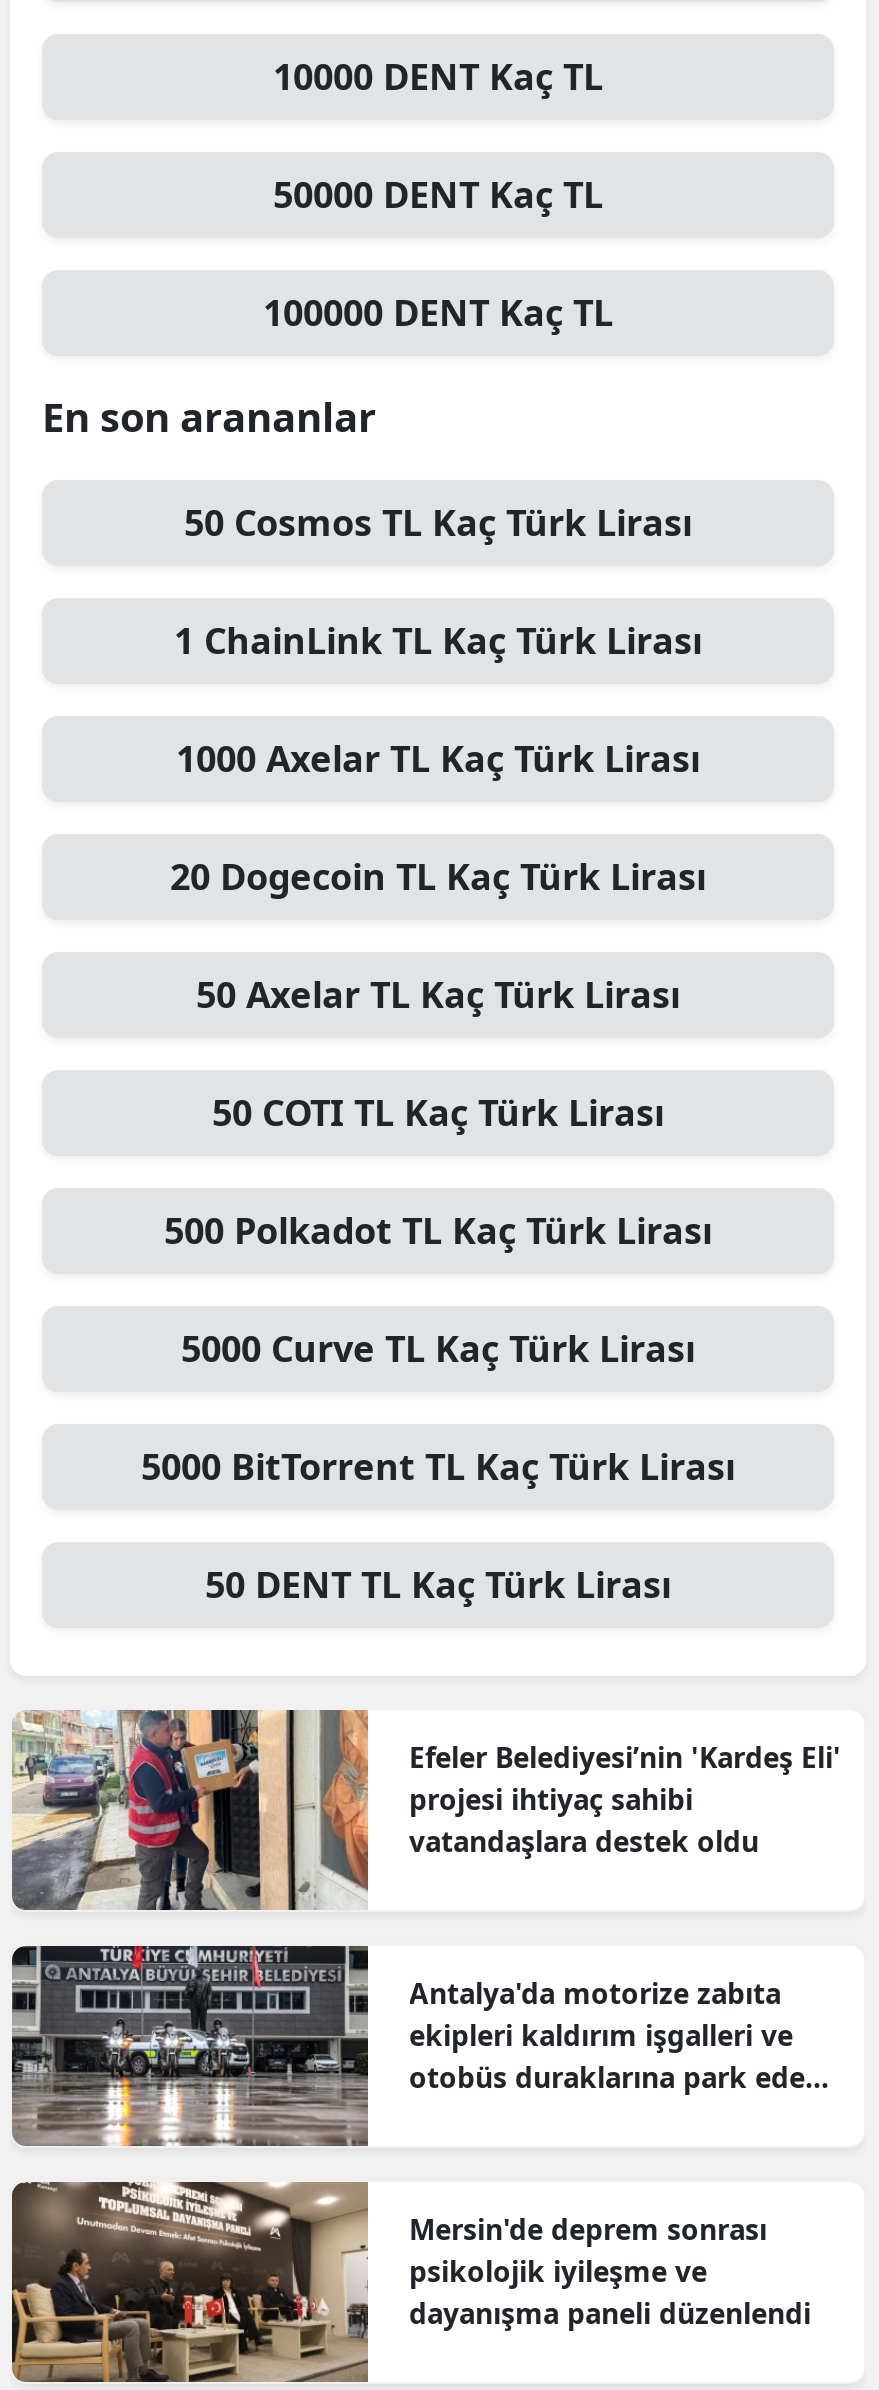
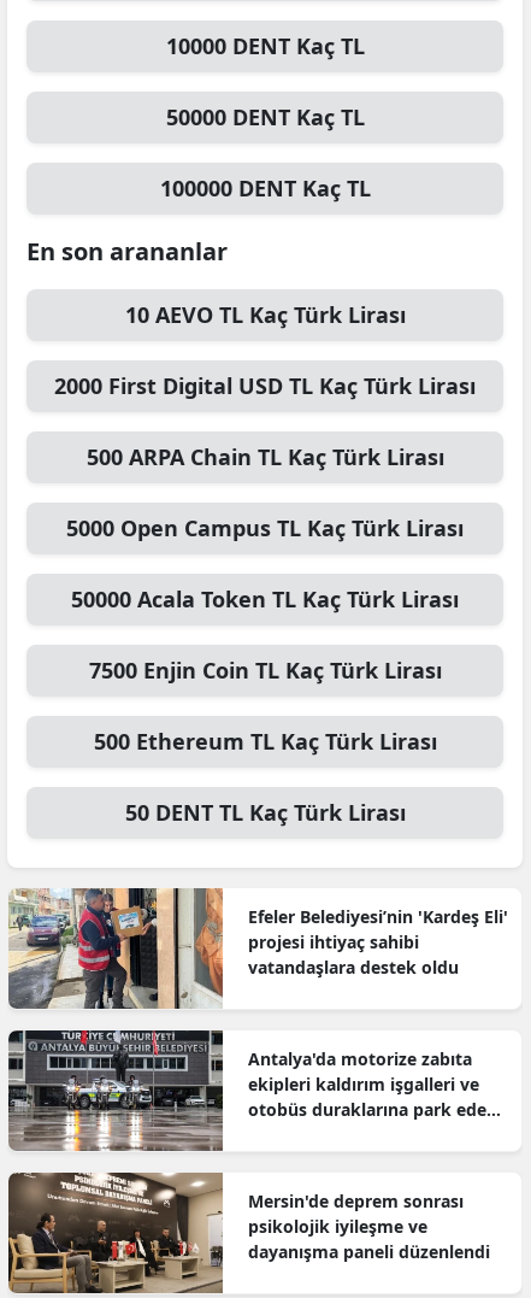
- 50 Cosmos TL Kaç Türk Lirası
- 1 ChainLink TL Kaç Türk Lirası
- 1000 Axelar TL Kaç Türk Lirası
- 20 Dogecoin TL Kaç Türk Lirası
- 50 Axelar TL Kaç Türk Lirası
- 50 COTI TL Kaç Türk Lirası
- 500 Polkadot TL Kaç Türk Lirası
- 5000 Curve TL Kaç Türk Lirası
- 5000 BitTorrent TL Kaç Türk Lirası
+ 10 AEVO TL Kaç Türk Lirası
+ 2000 First Digital USD TL Kaç Türk Lirası
+ 500 ARPA Chain TL Kaç Türk Lirası
+ 5000 Open Campus TL Kaç Türk Lirası
+ 50000 Acala Token TL Kaç Türk Lirası
+ 7500 Enjin Coin TL Kaç Türk Lirası
+ 500 Ethereum TL Kaç Türk Lirası
